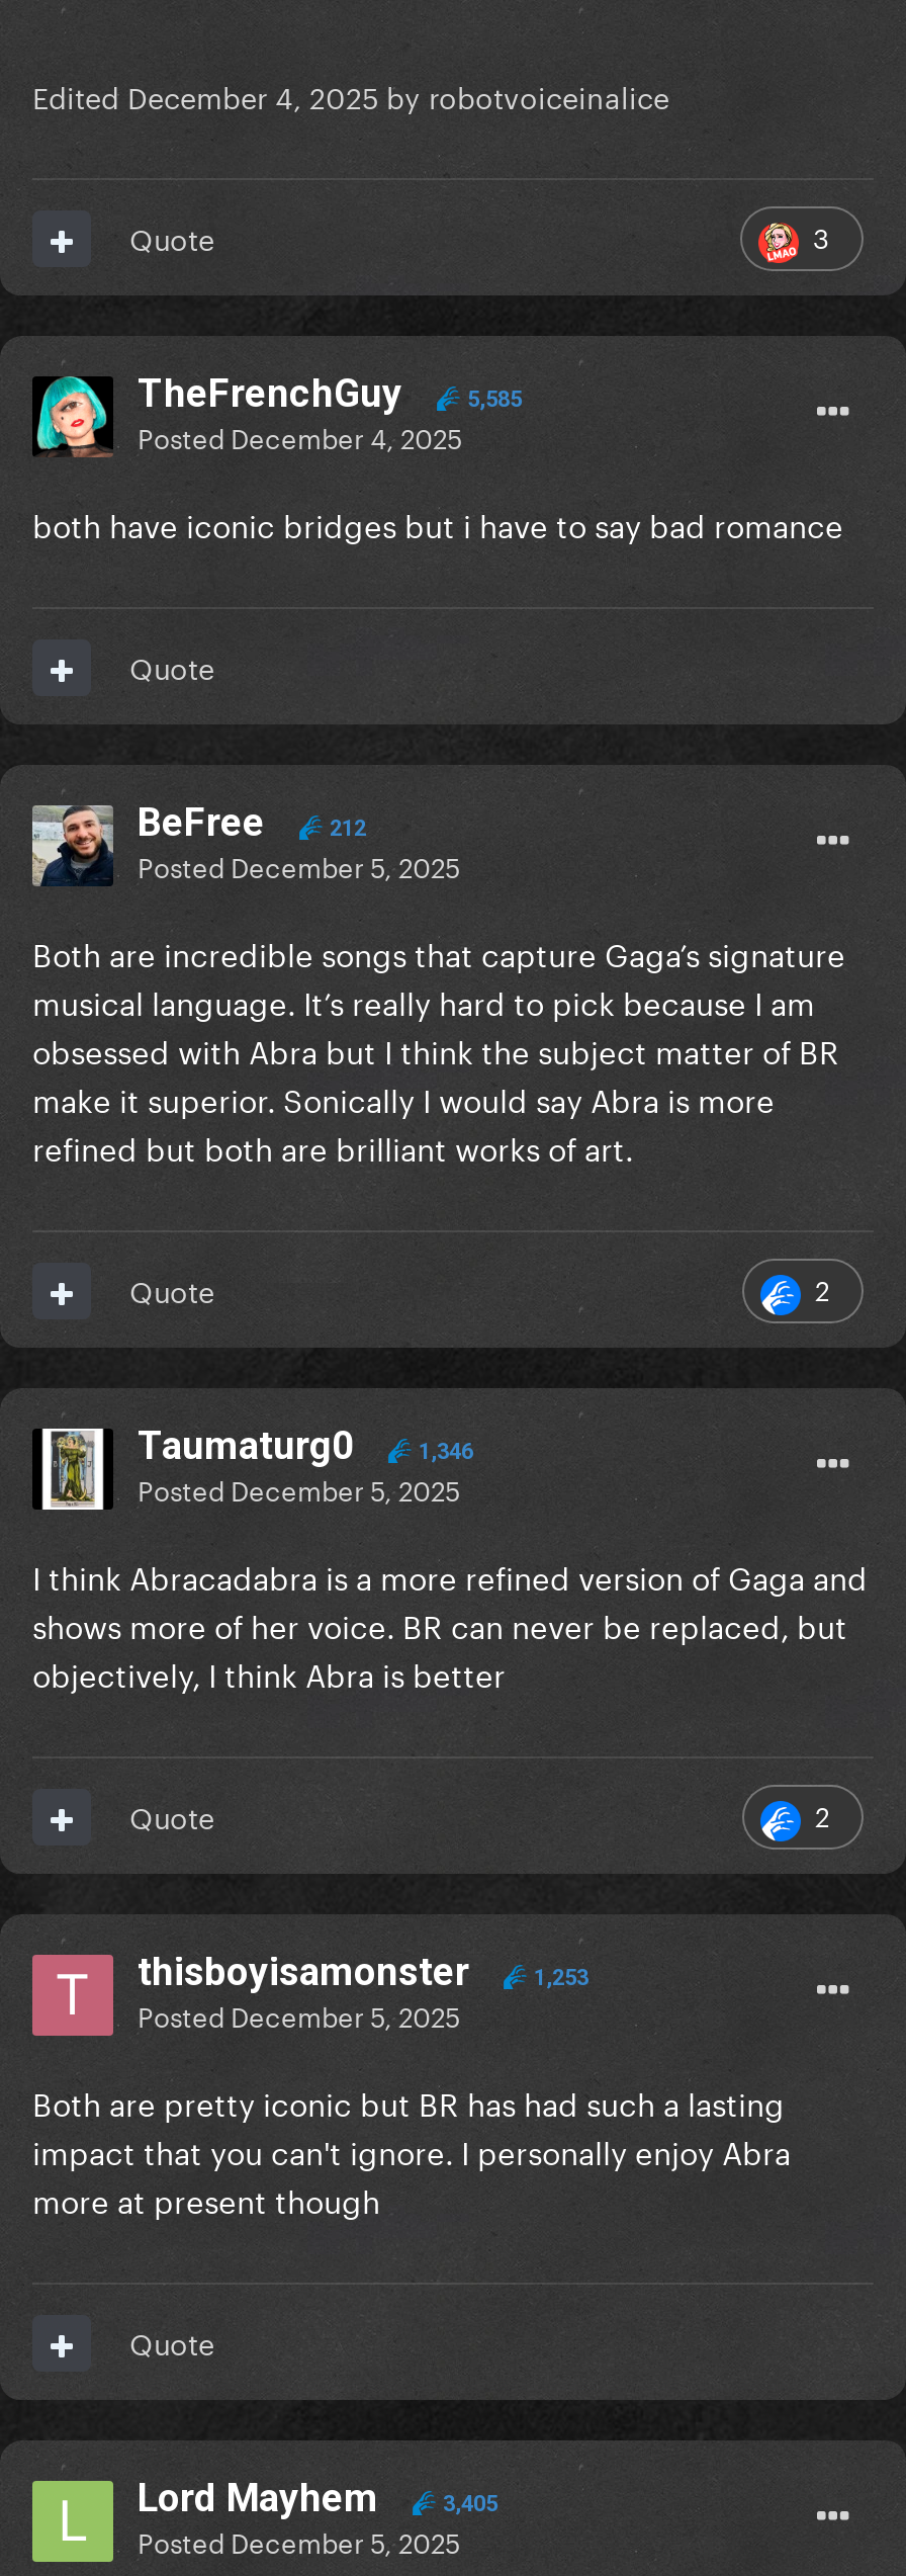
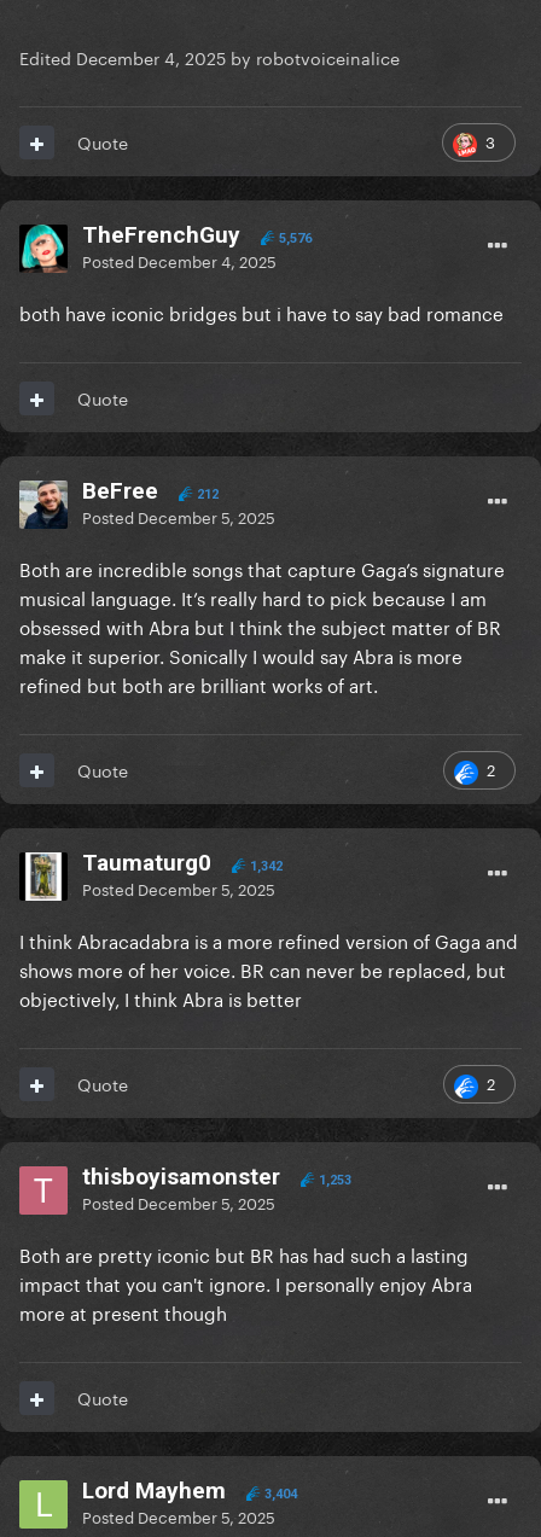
- 5,585
+ 5,576

- 1,346
+ 1,342

- 3,405
+ 3,404
